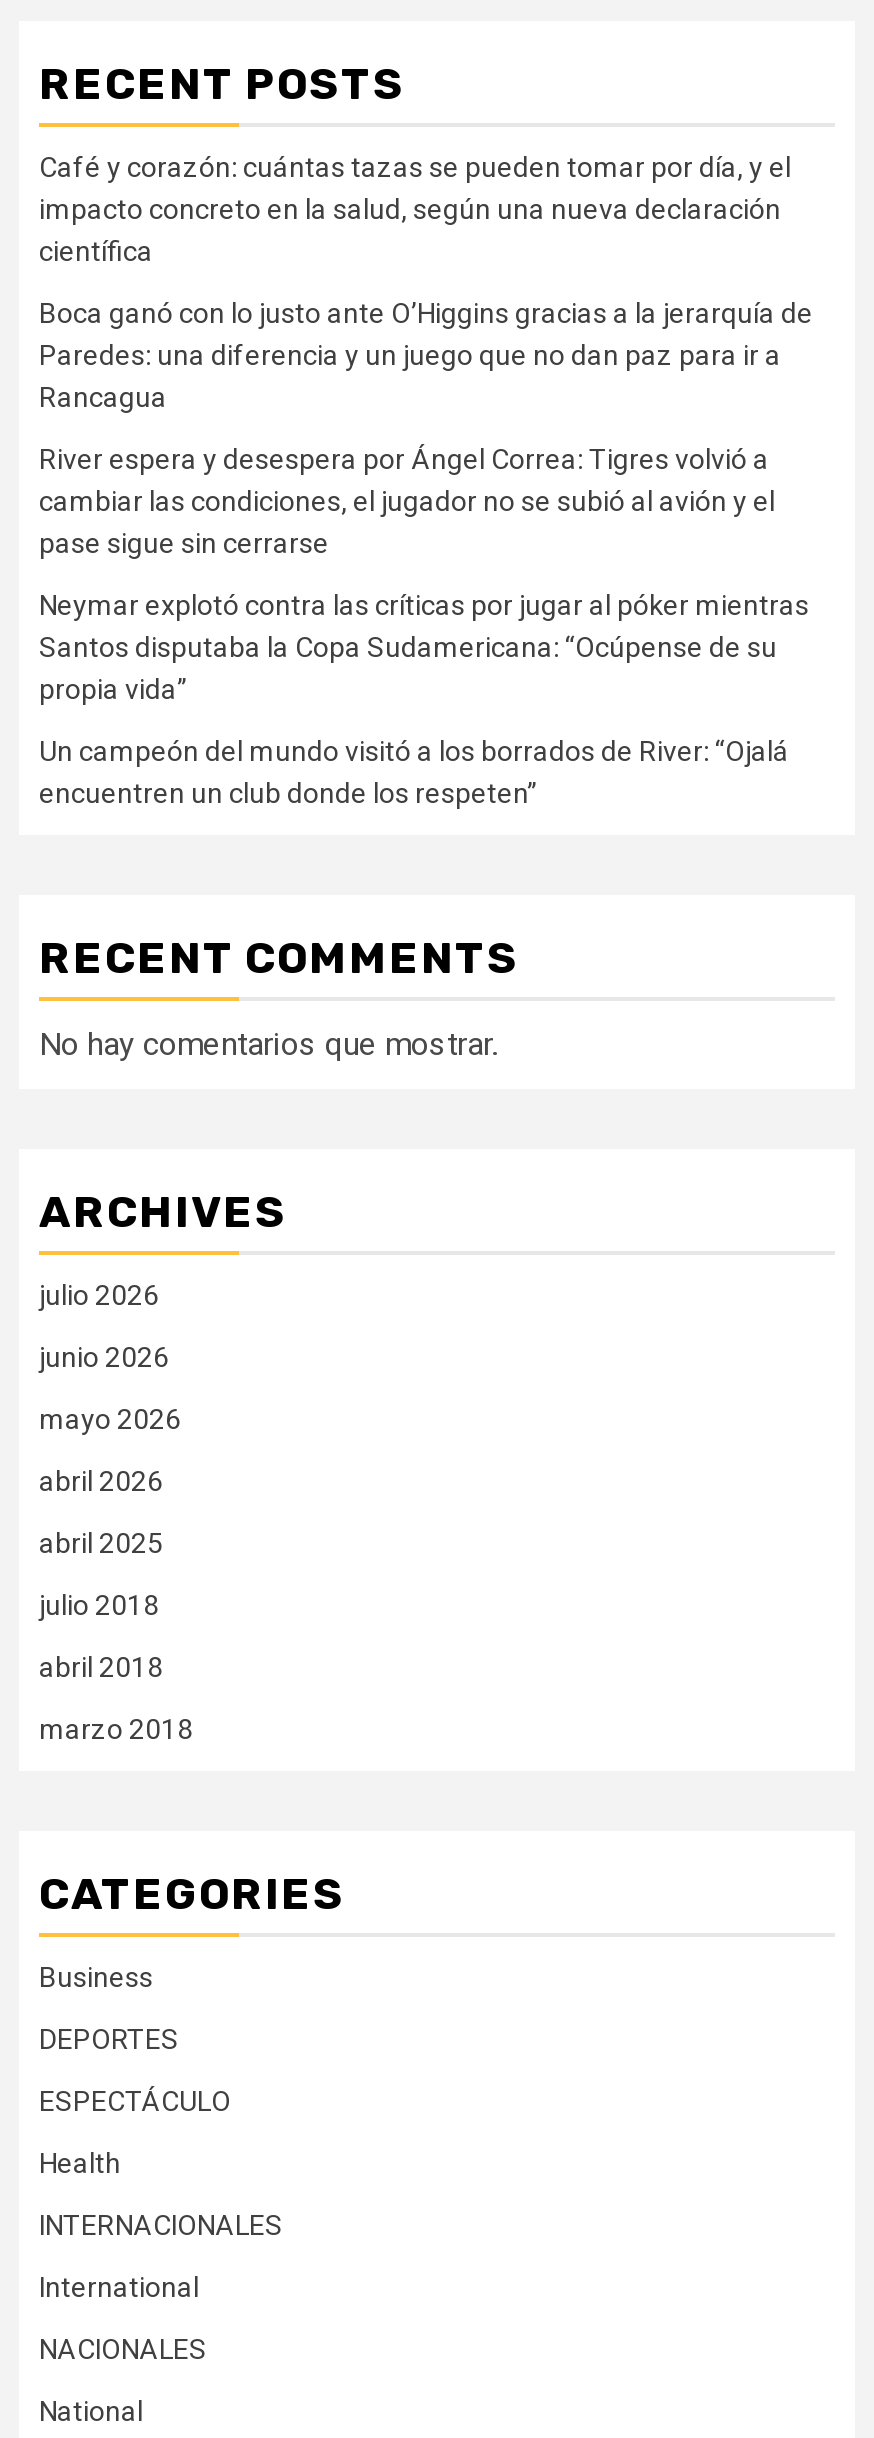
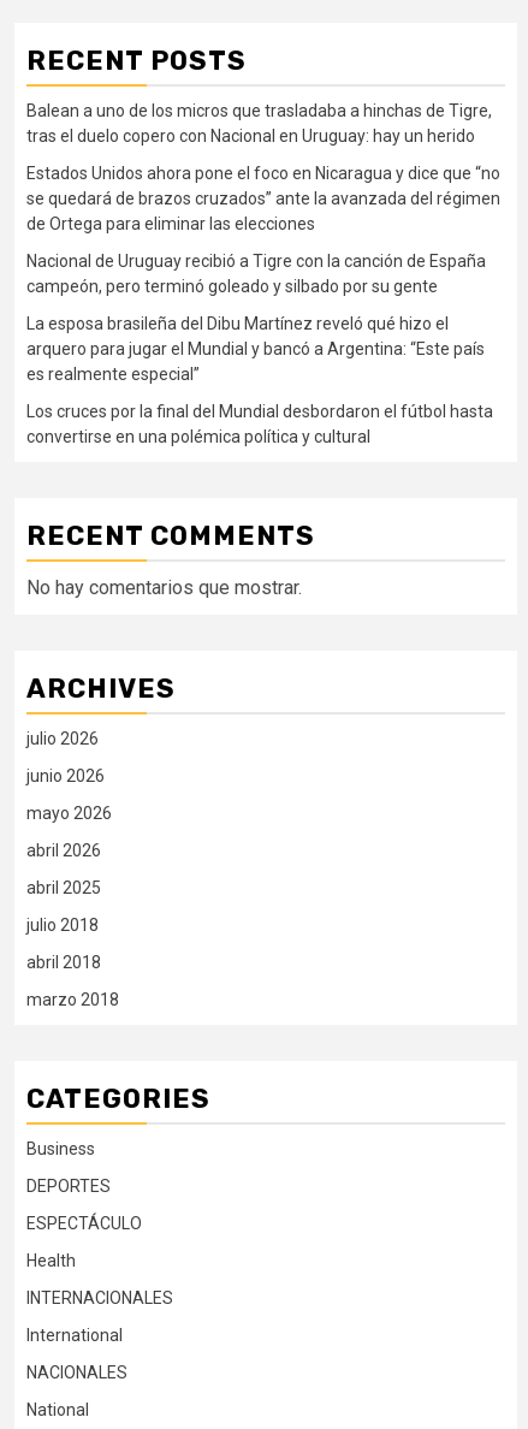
- Café y corazón: cuántas tazas se pueden tomar por día, y el
- impacto concreto en la salud, según una nueva declaración
- científica
+ Balean a uno de los micros que trasladaba a hinchas de Tigre,
+ tras el duelo copero con Nacional en Uruguay: hay un herido

- Boca ganó con lo justo ante O’Higgins gracias a la jerarquía de
- Paredes: una diferencia y un juego que no dan paz para ir a
- Rancagua
+ Estados Unidos ahora pone el foco en Nicaragua y dice que “no
+ se quedará de brazos cruzados” ante la avanzada del régimen
+ de Ortega para eliminar las elecciones

- River espera y desespera por Ángel Correa: Tigres volvió a
- cambiar las condiciones, el jugador no se subió al avión y el
- pase sigue sin cerrarse
+ Nacional de Uruguay recibió a Tigre con la canción de España
+ campeón, pero terminó goleado y silbado por su gente

- Neymar explotó contra las críticas por jugar al póker mientras
- Santos disputaba la Copa Sudamericana: “Ocúpense de su
- propia vida”
+ La esposa brasileña del Dibu Martínez reveló qué hizo el
+ arquero para jugar el Mundial y bancó a Argentina: “Este país
+ es realmente especial”

- Un campeón del mundo visitó a los borrados de River: “Ojalá
- encuentren un club donde los respeten”
+ Los cruces por la final del Mundial desbordaron el fútbol hasta
+ convertirse en una polémica política y cultural
